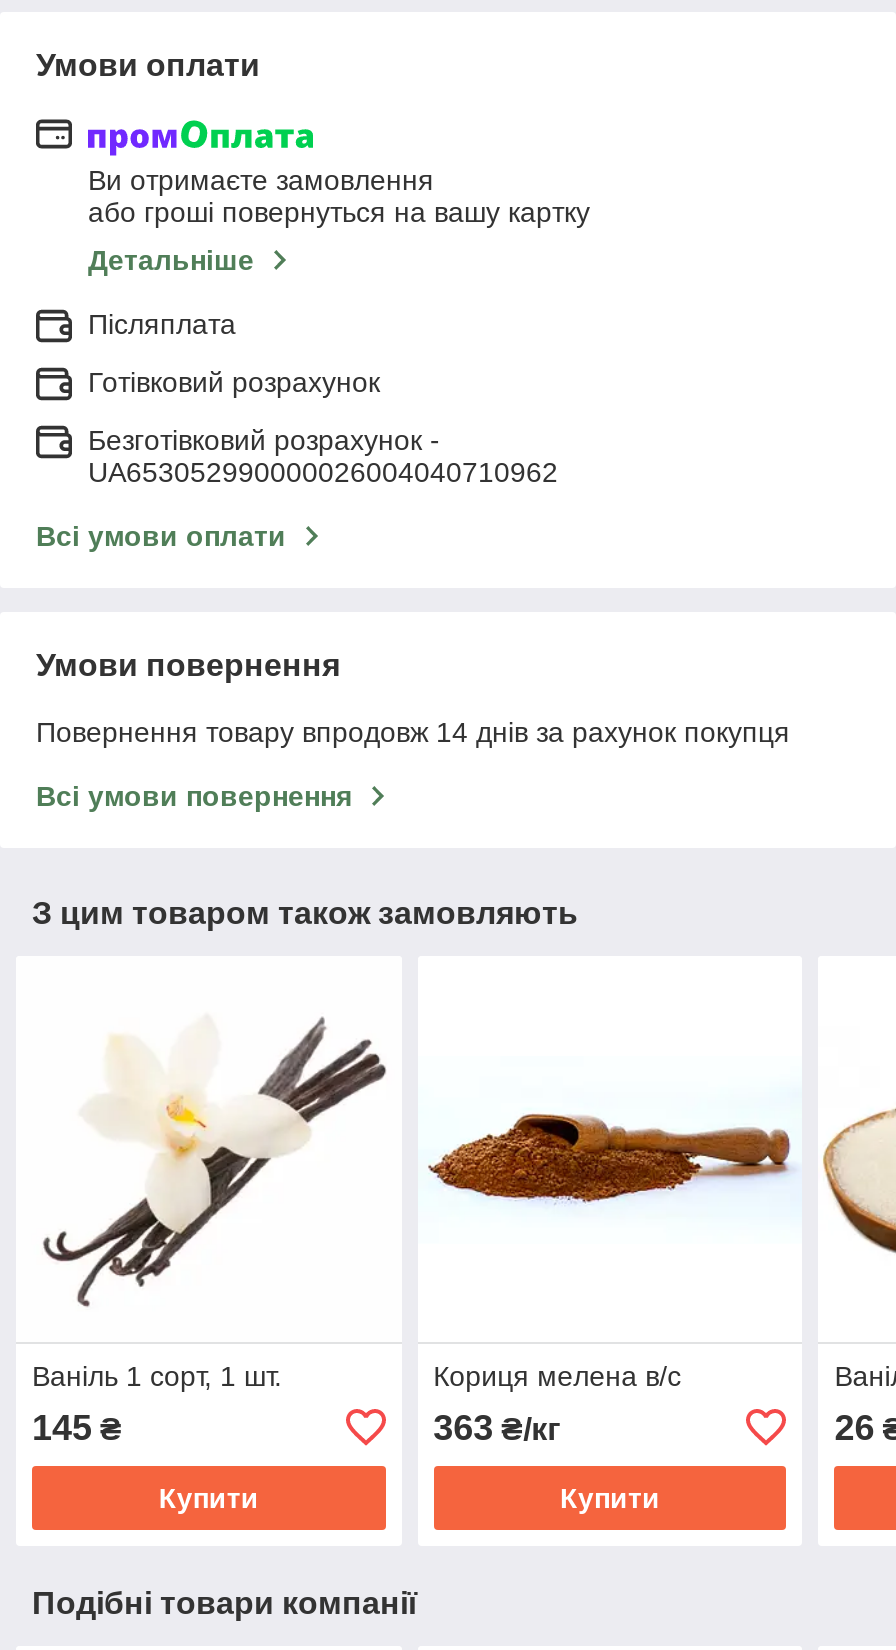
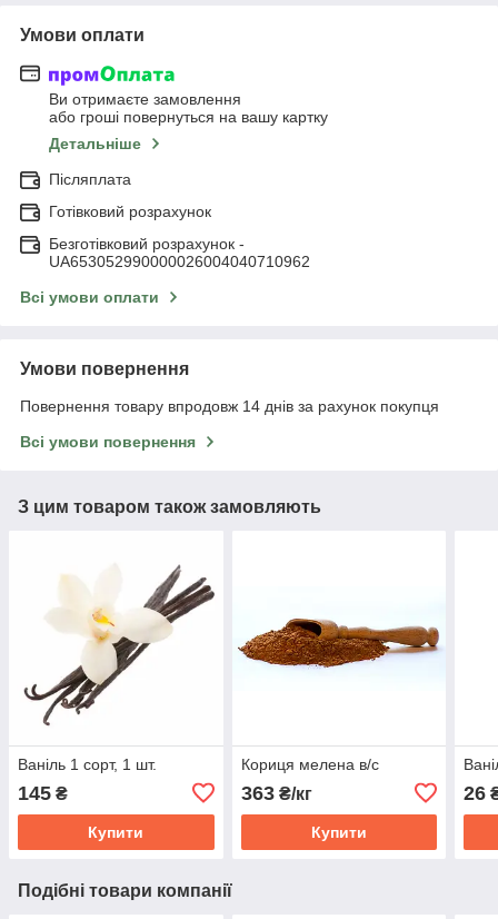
- [image]
